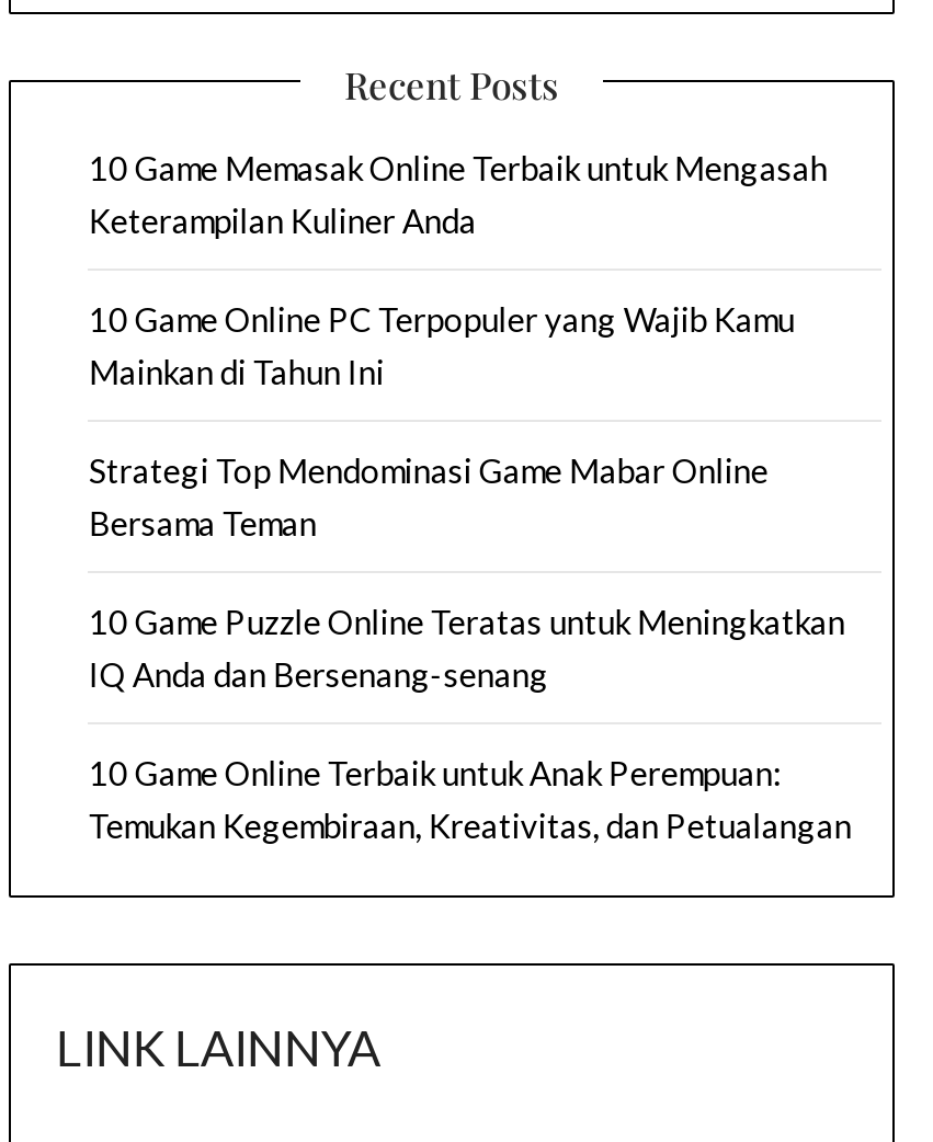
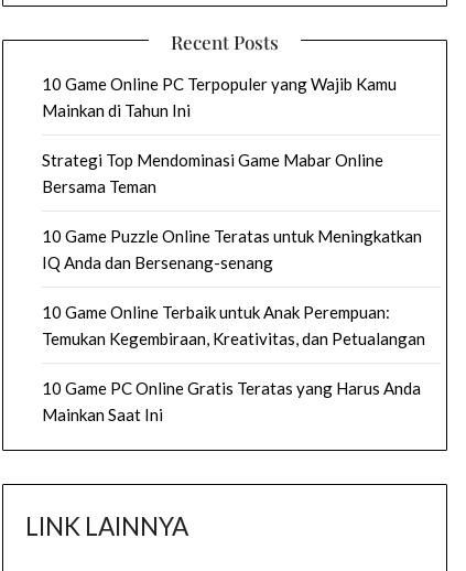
- 10 Game Memasak Online Terbaik untuk Mengasah
- Keterampilan Kuliner Anda

moved up: 10 Game Online PC Terpopuler yang Wajib Kamu | Mainkan di Tahun Ini | Strategi Top Mendominasi Game Mabar Online | Bersama Teman | 10 Game Puzzle Online Teratas untuk Meningkatkan | IQ Anda dan Bersenang-senang | 10 Game Online Terbaik untuk Anak Perempuan: | Temukan Kegembiraan, Kreativitas, dan Petualangan

+ 10 Game PC Online Gratis Teratas yang Harus Anda
+ Mainkan Saat Ini
